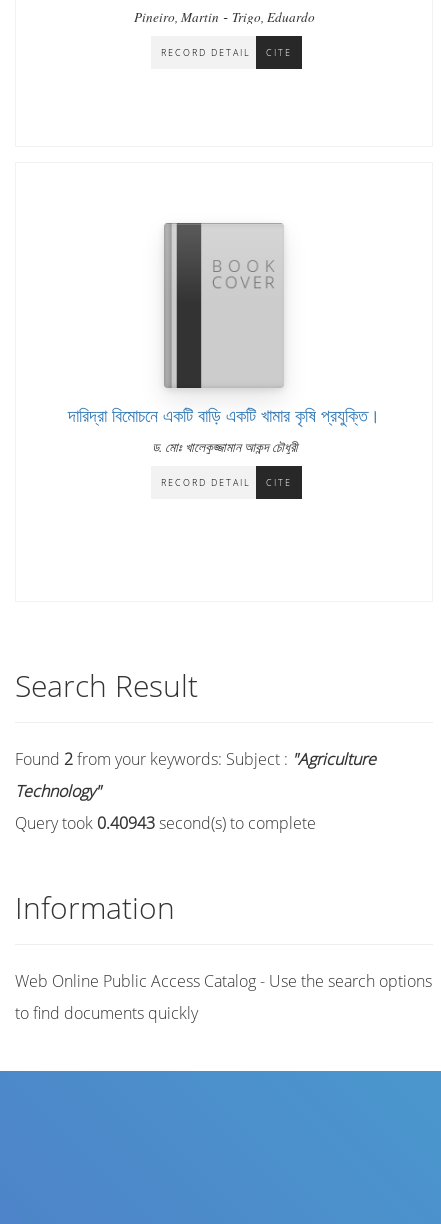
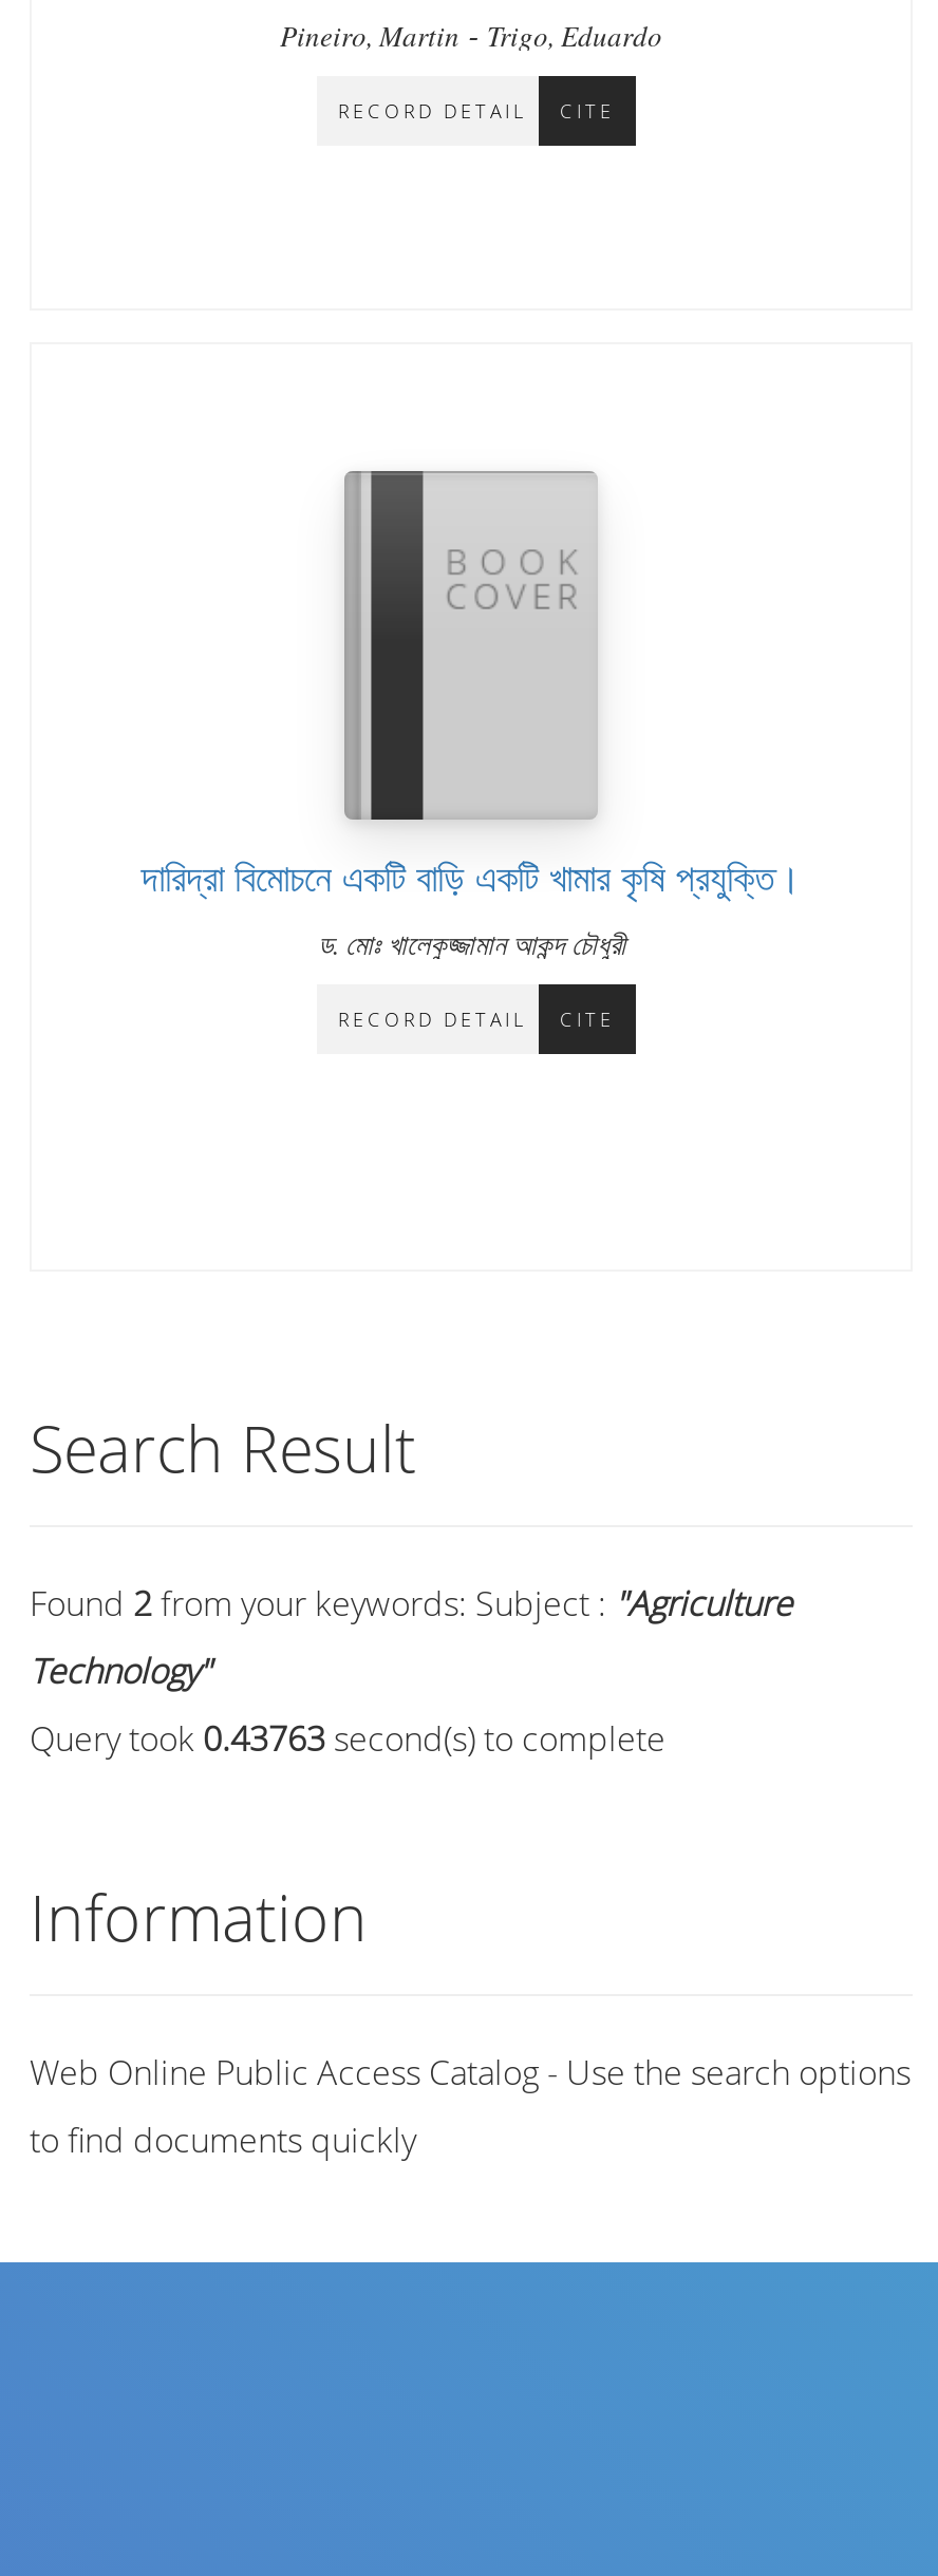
- Query took 0.40943 second(s) to complete
+ Query took 0.43763 second(s) to complete
